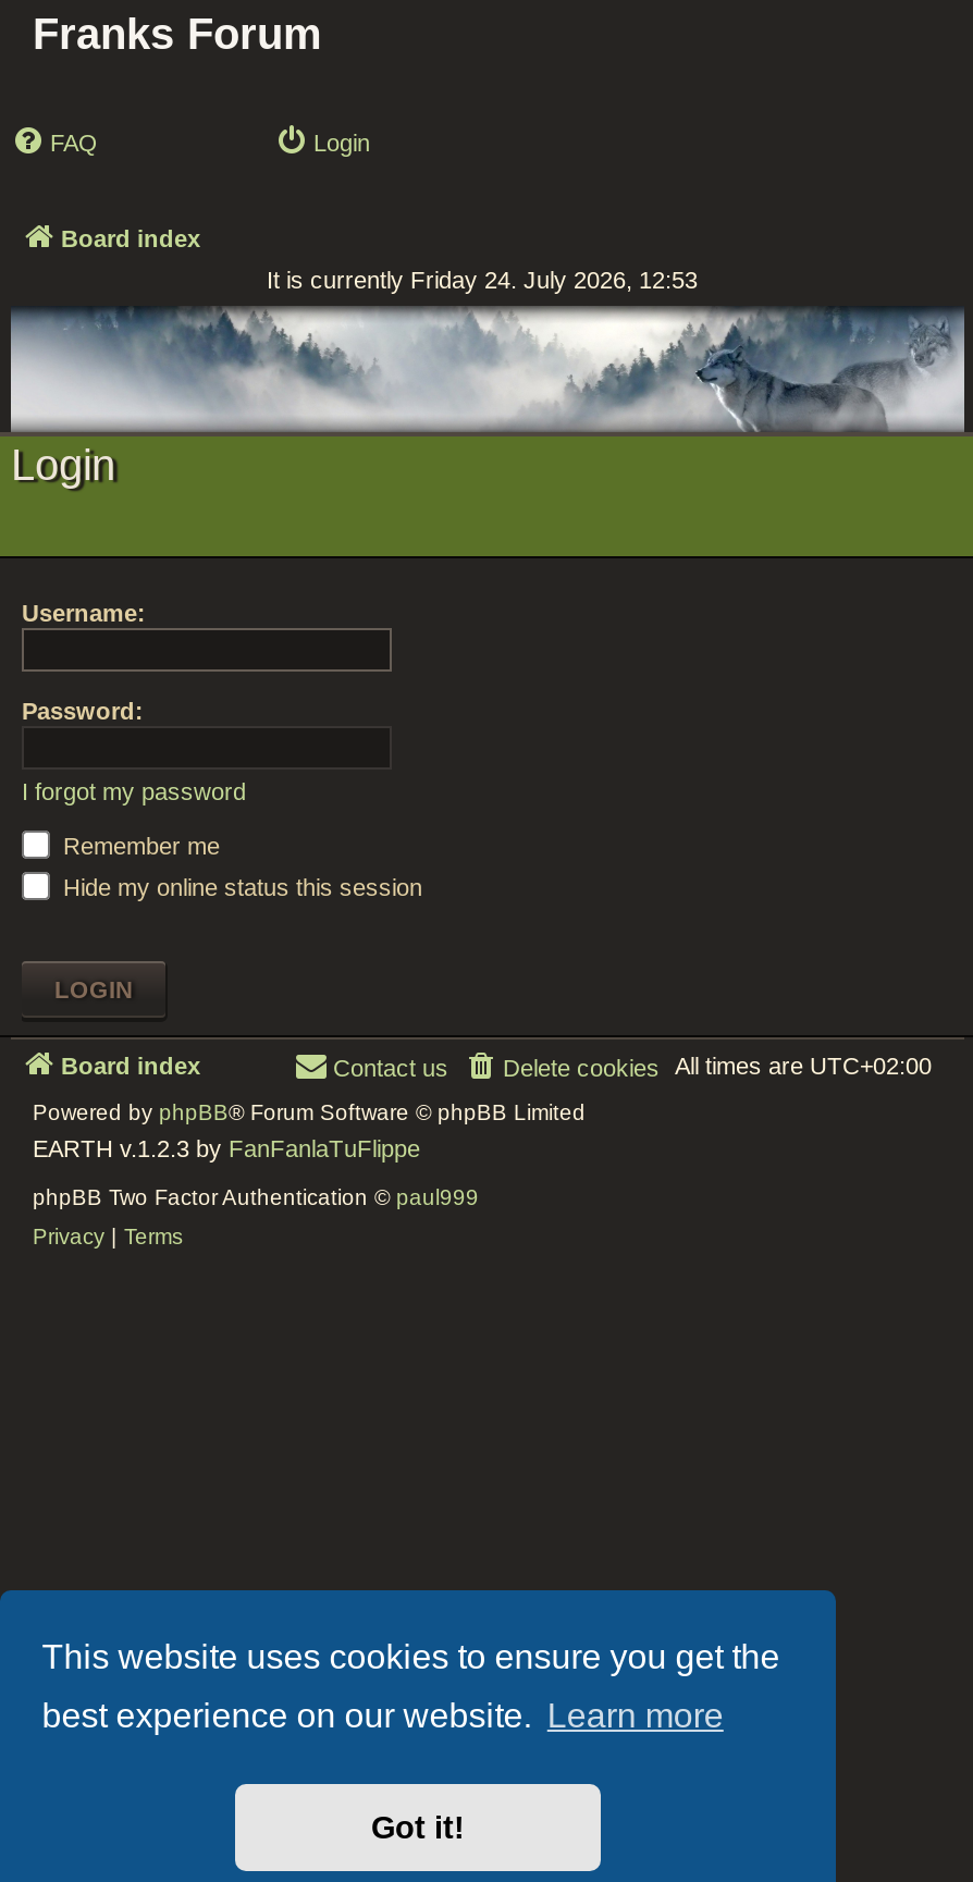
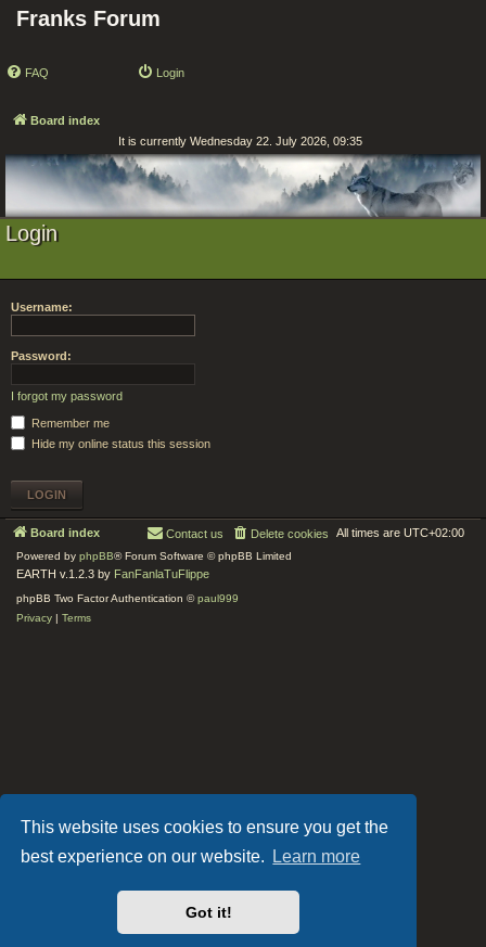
- It is currently Friday 24. July 2026, 12:53
+ It is currently Wednesday 22. July 2026, 09:35
